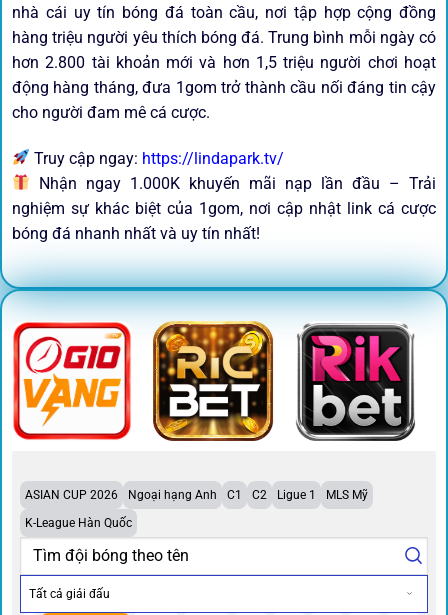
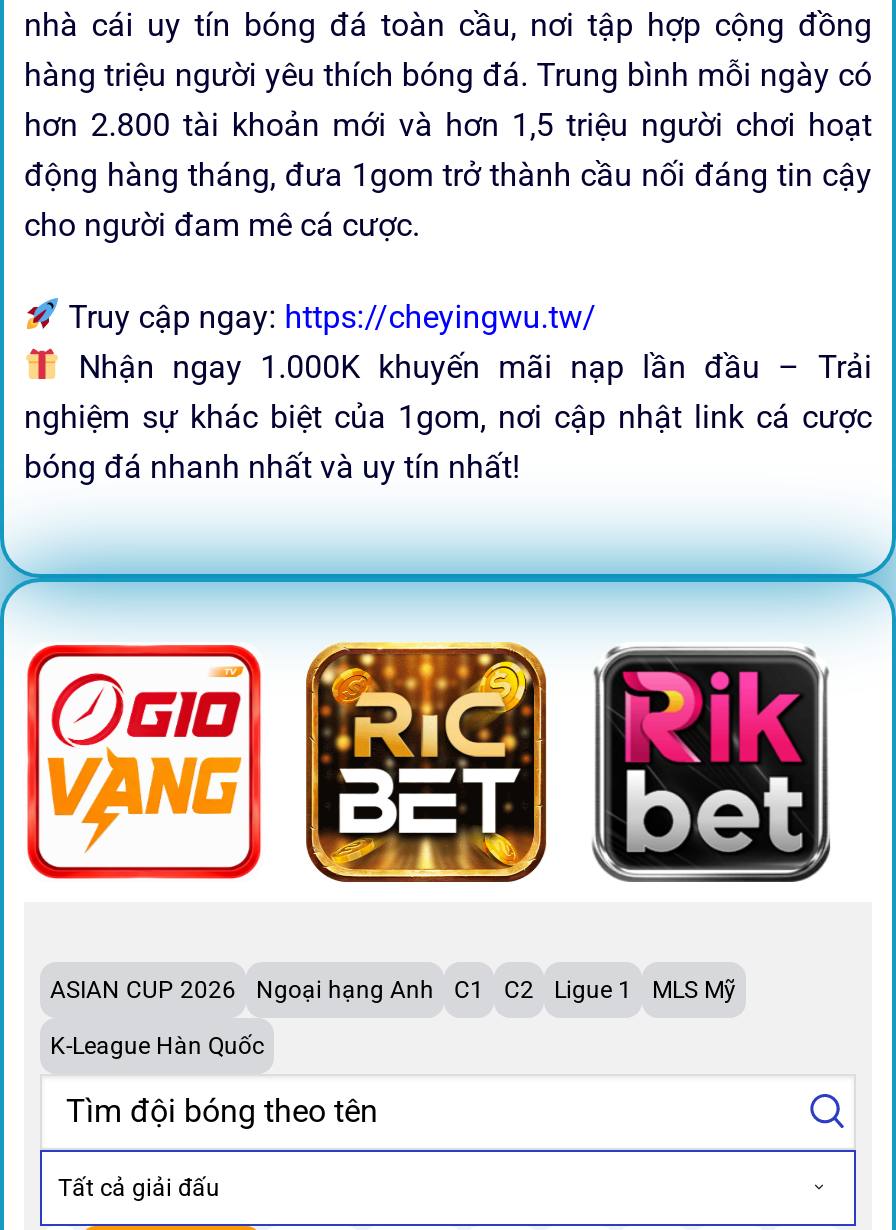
- Truy cập ngay: https://lindapark.tv/
+ Truy cập ngay: https://cheyingwu.tw/
